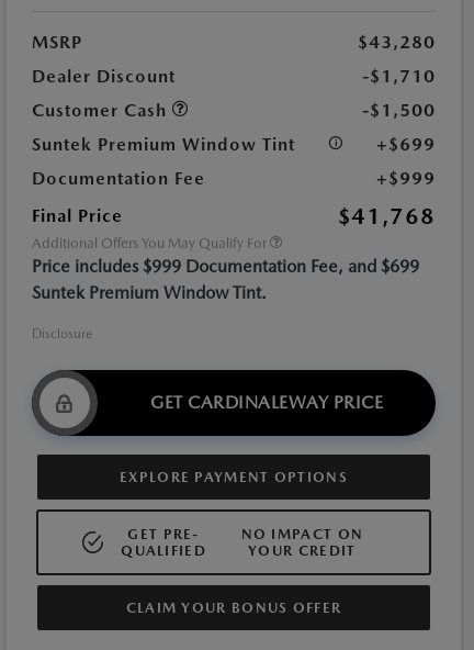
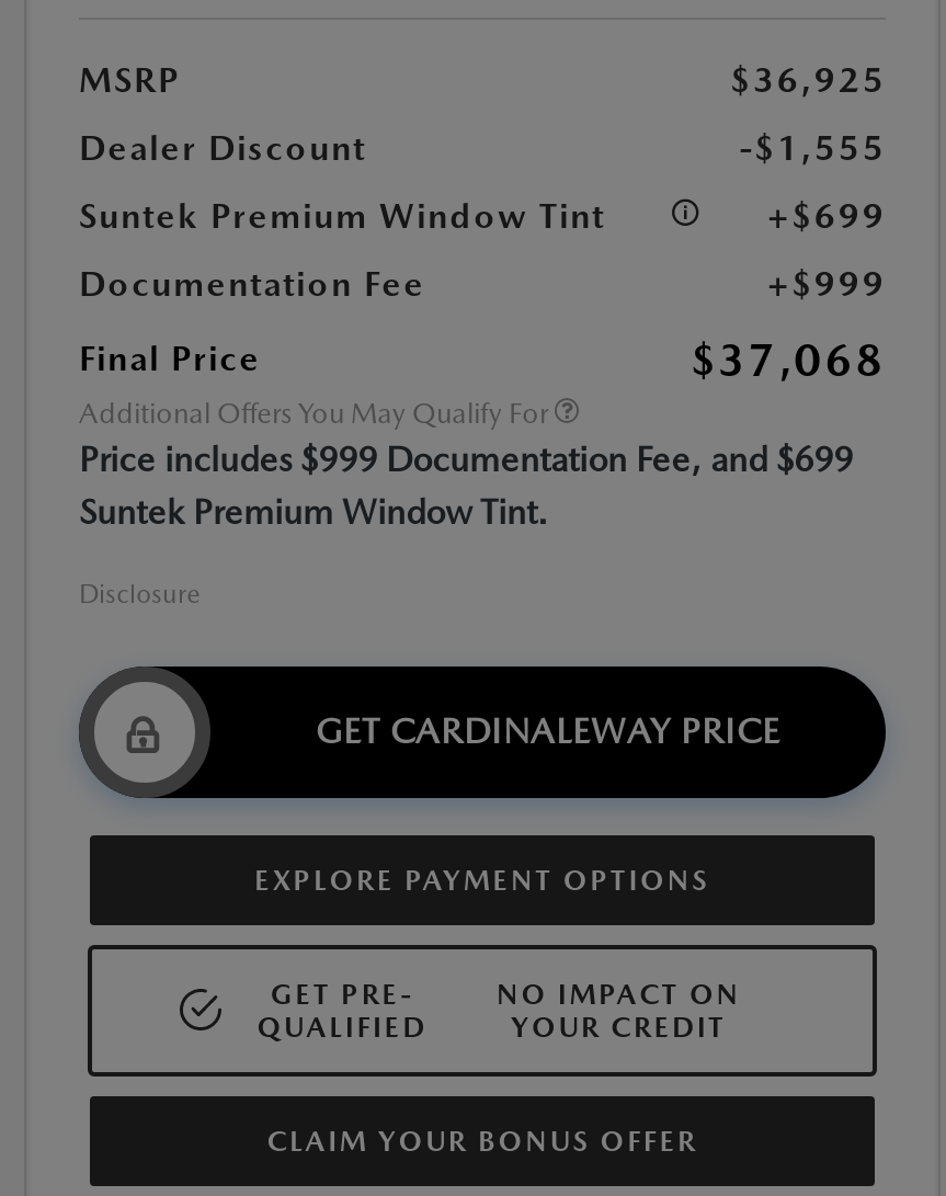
- $43,280
+ $36,925

- -$1,710
- Customer Cash
- -$1,500
+ -$1,555

- $41,768
+ $37,068
